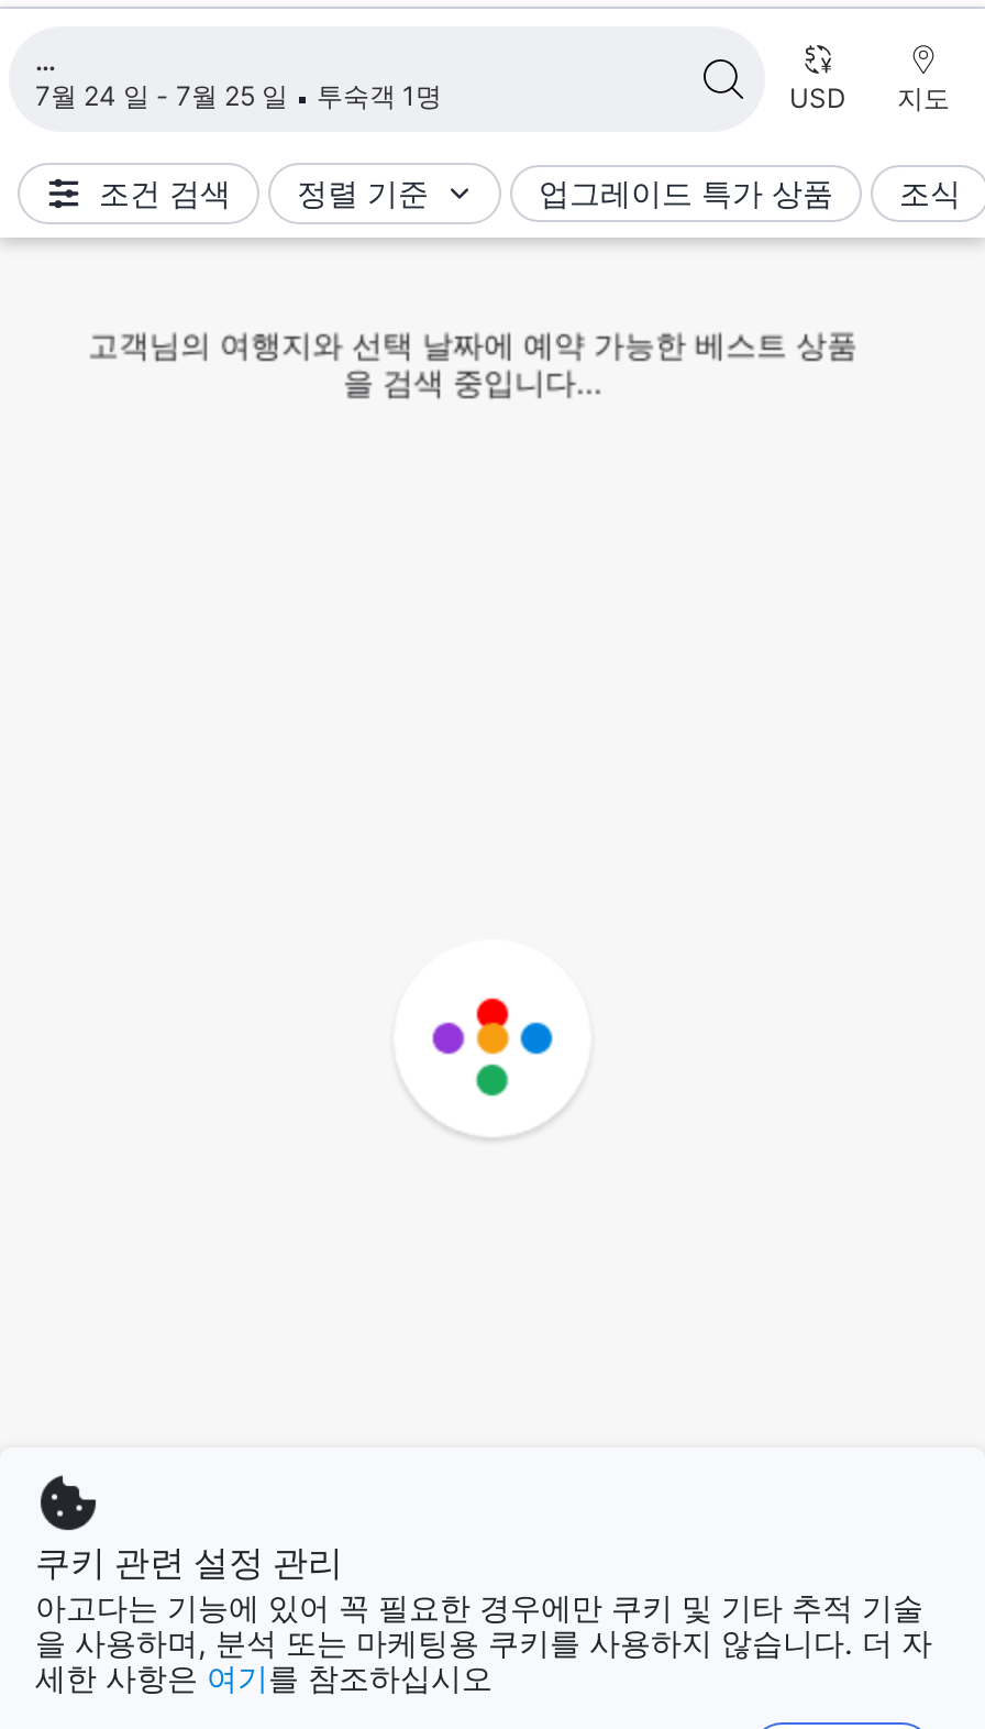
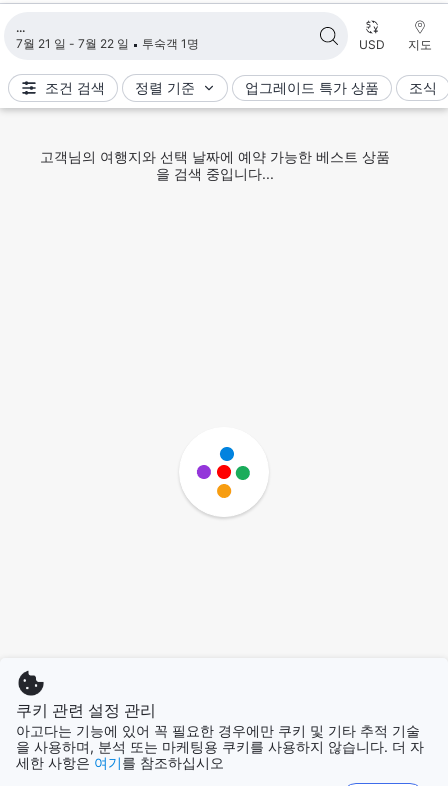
- 7월 24 일 - 7월 25 일 투숙객 1명
+ 7월 21 일 - 7월 22 일 투숙객 1명

- [image]
+ [image]
